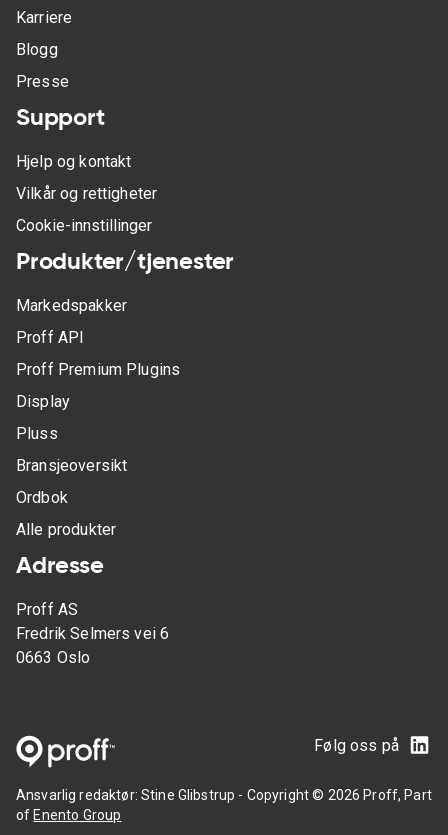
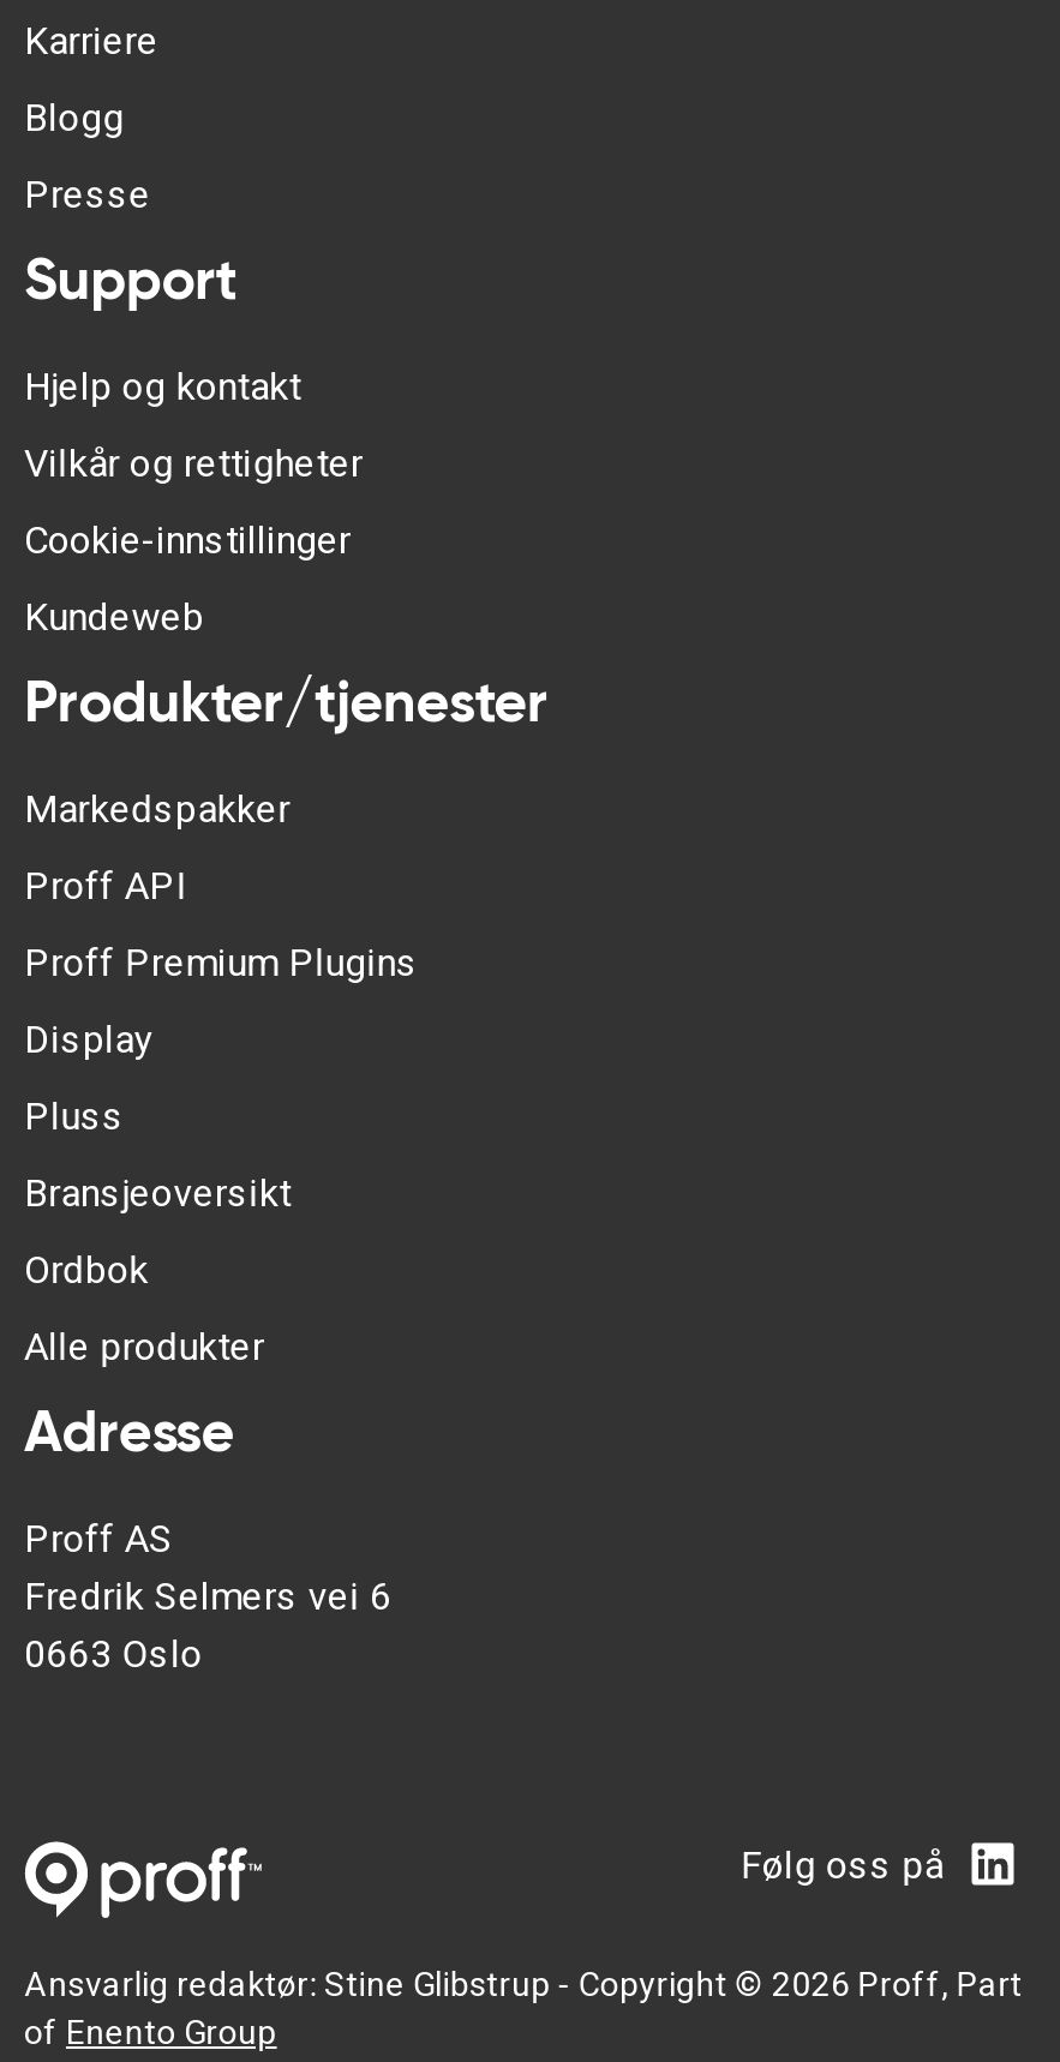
+ Kundeweb
